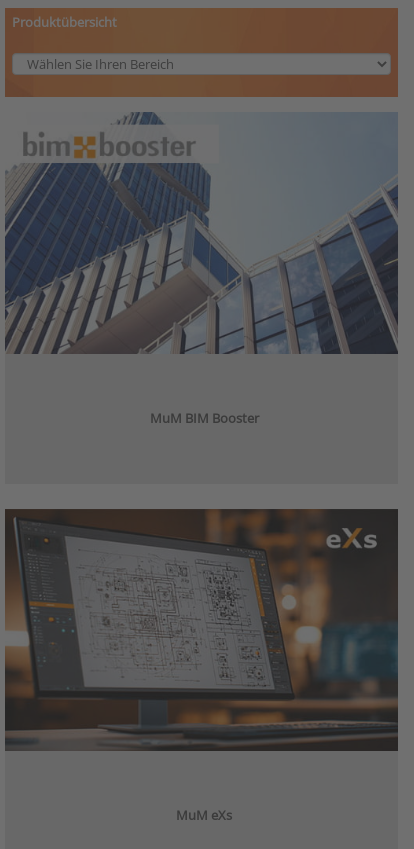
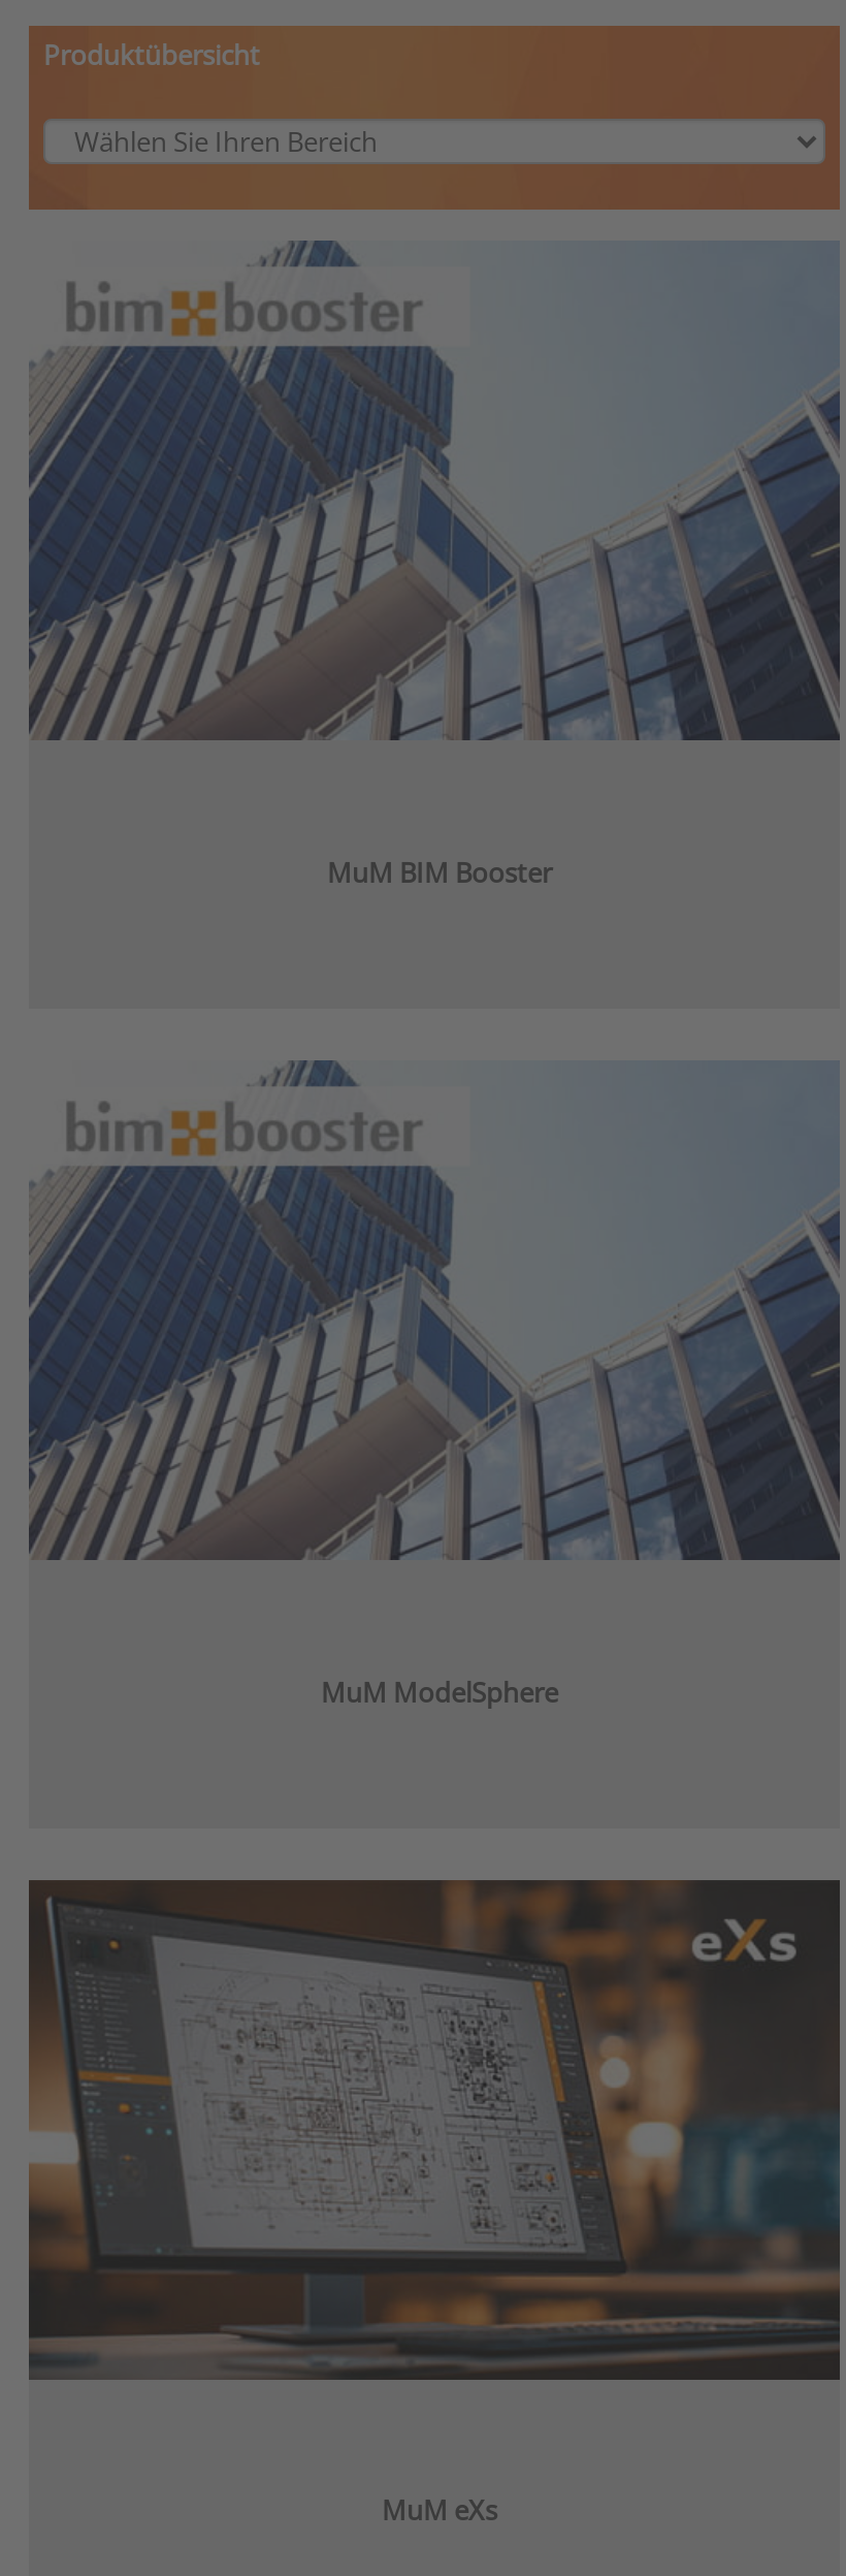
+ MuM ModelSphere
